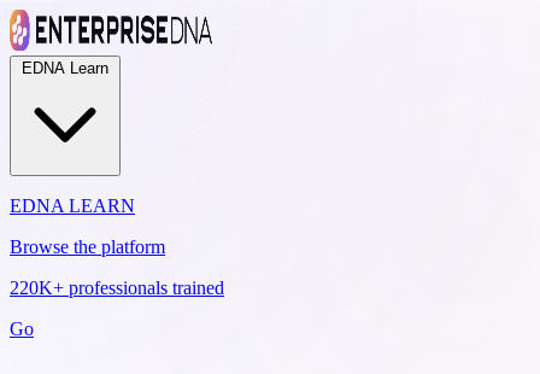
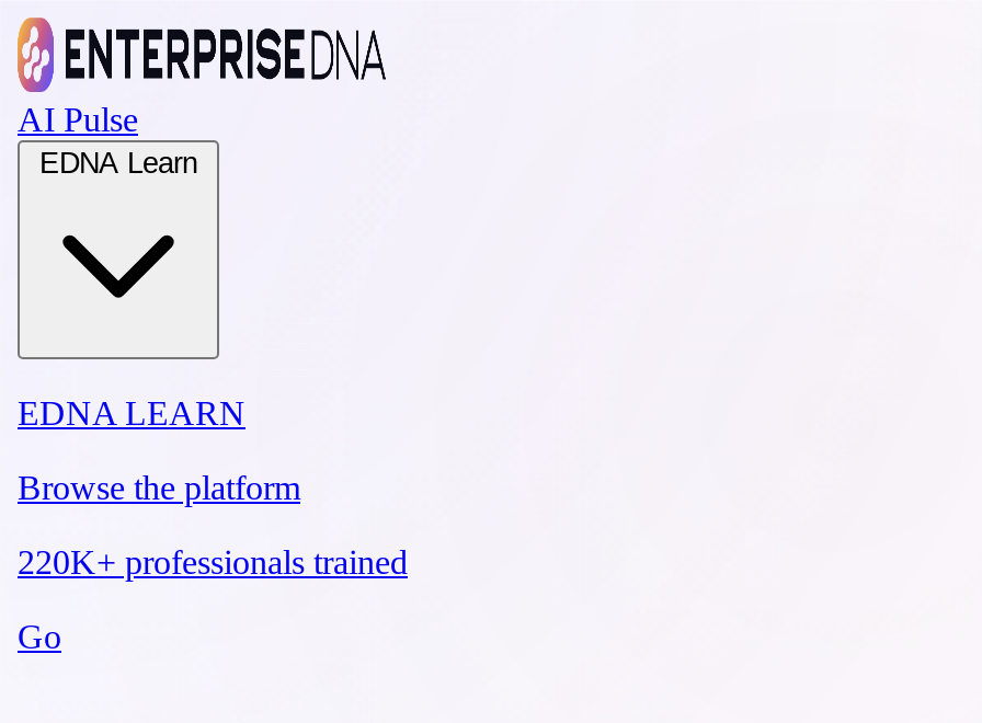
+ AI Pulse
